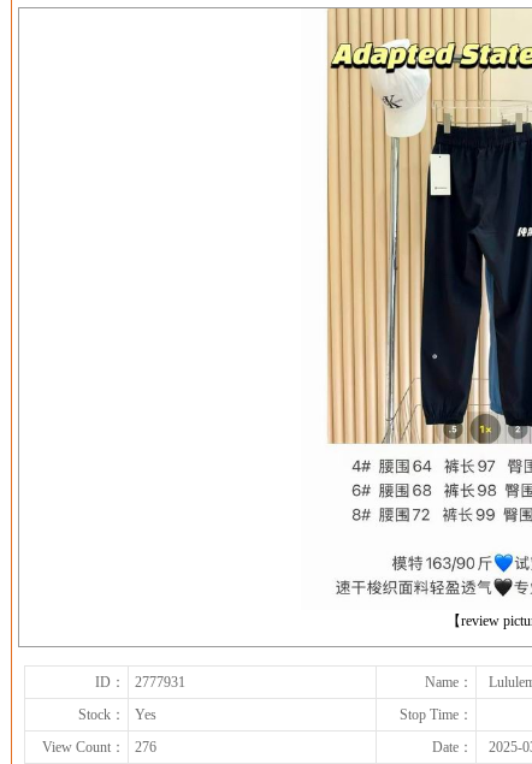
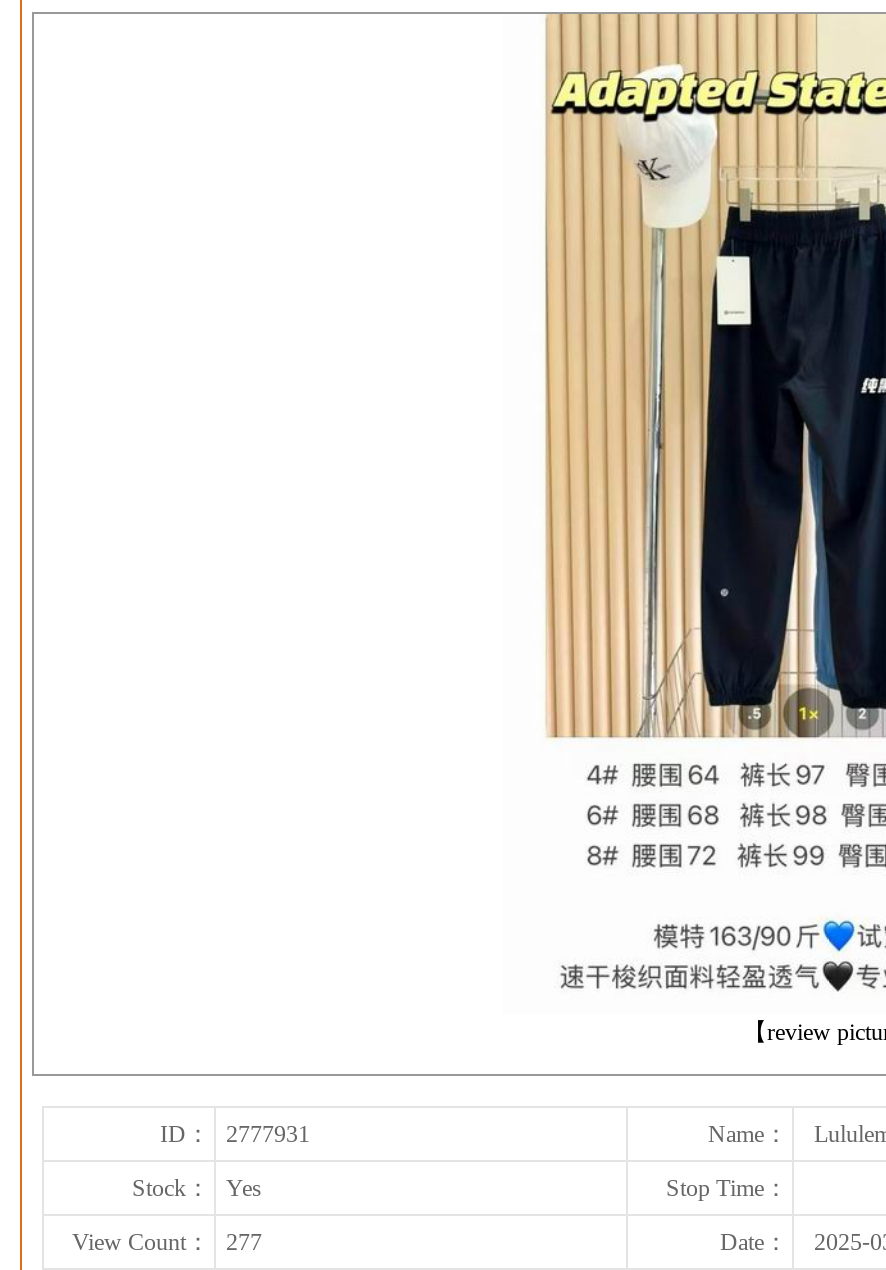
- View Count： 276
+ View Count： 277
